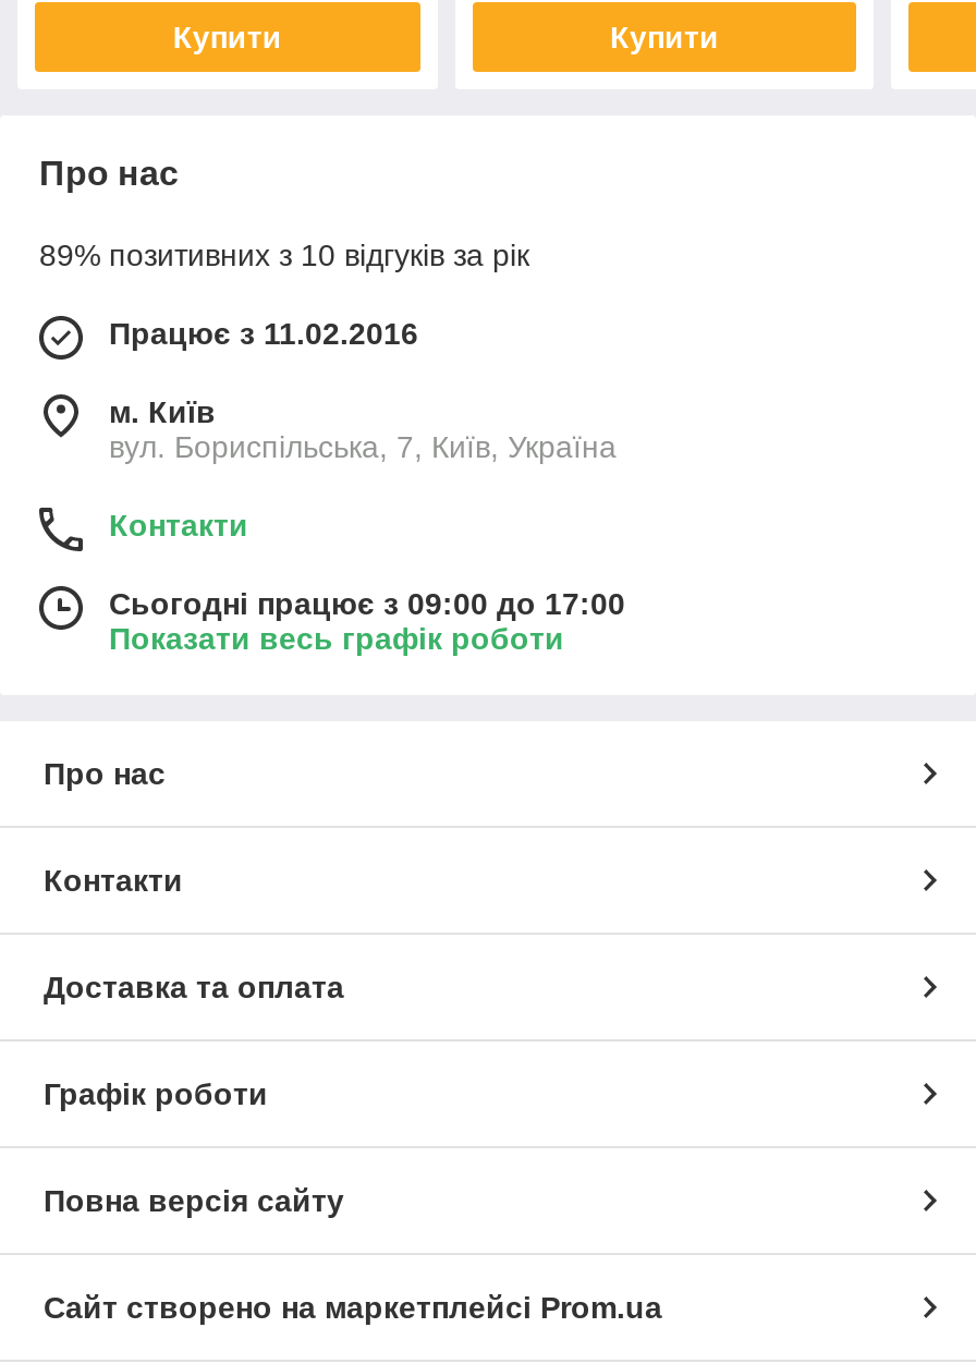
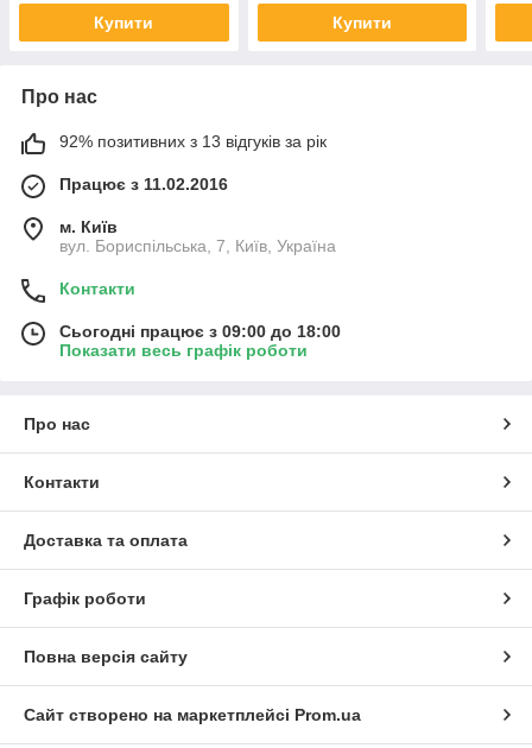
- 89% позитивних з 10 відгуків за рік
+ 92% позитивних з 13 відгуків за рік

- Сьогодні працює з 09:00 до 17:00
+ Сьогодні працює з 09:00 до 18:00
